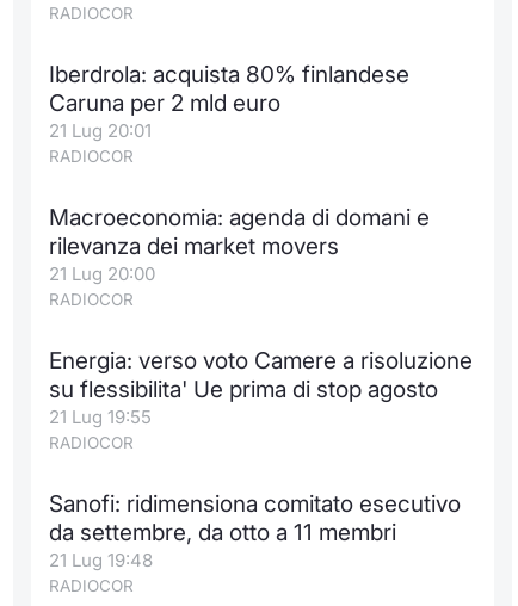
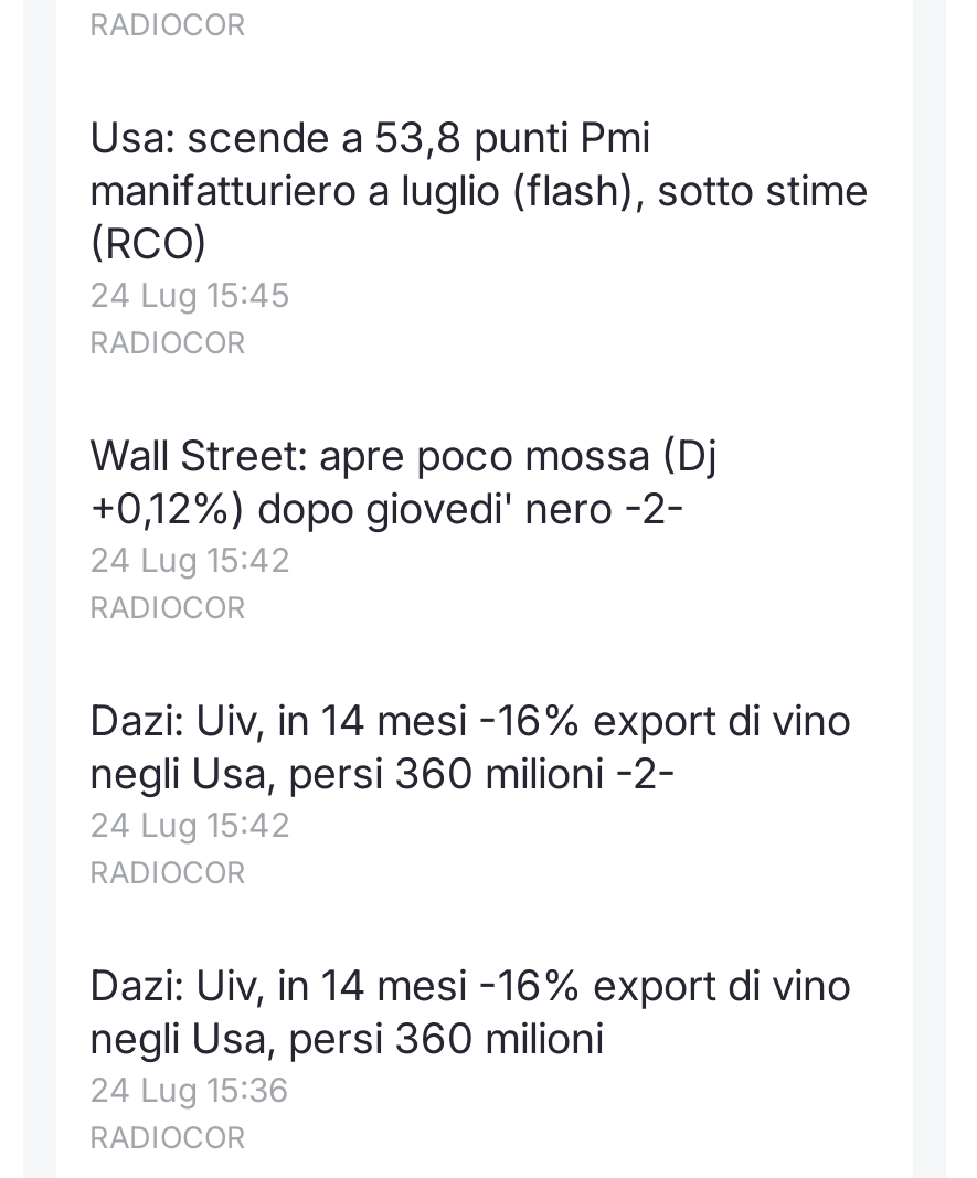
- Iberdrola: acquista 80% finlandese
- Caruna per 2 mld euro
- 21 Lug 20:01
+ Usa: scende a 53,8 punti Pmi
+ manifatturiero a luglio (flash), sotto stime
+ (RCO)
+ 24 Lug 15:45

- Macroeconomia: agenda di domani e
- rilevanza dei market movers
- 21 Lug 20:00
+ Wall Street: apre poco mossa (Dj
+ +0,12%) dopo giovedi' nero -2-
+ 24 Lug 15:42

- Energia: verso voto Camere a risoluzione
- su flessibilita' Ue prima di stop agosto
- 21 Lug 19:55
+ Dazi: Uiv, in 14 mesi -16% export di vino
+ negli Usa, persi 360 milioni -2-
+ 24 Lug 15:42

- Sanofi: ridimensiona comitato esecutivo
- da settembre, da otto a 11 membri
- 21 Lug 19:48
+ Dazi: Uiv, in 14 mesi -16% export di vino
+ negli Usa, persi 360 milioni
+ 24 Lug 15:36
